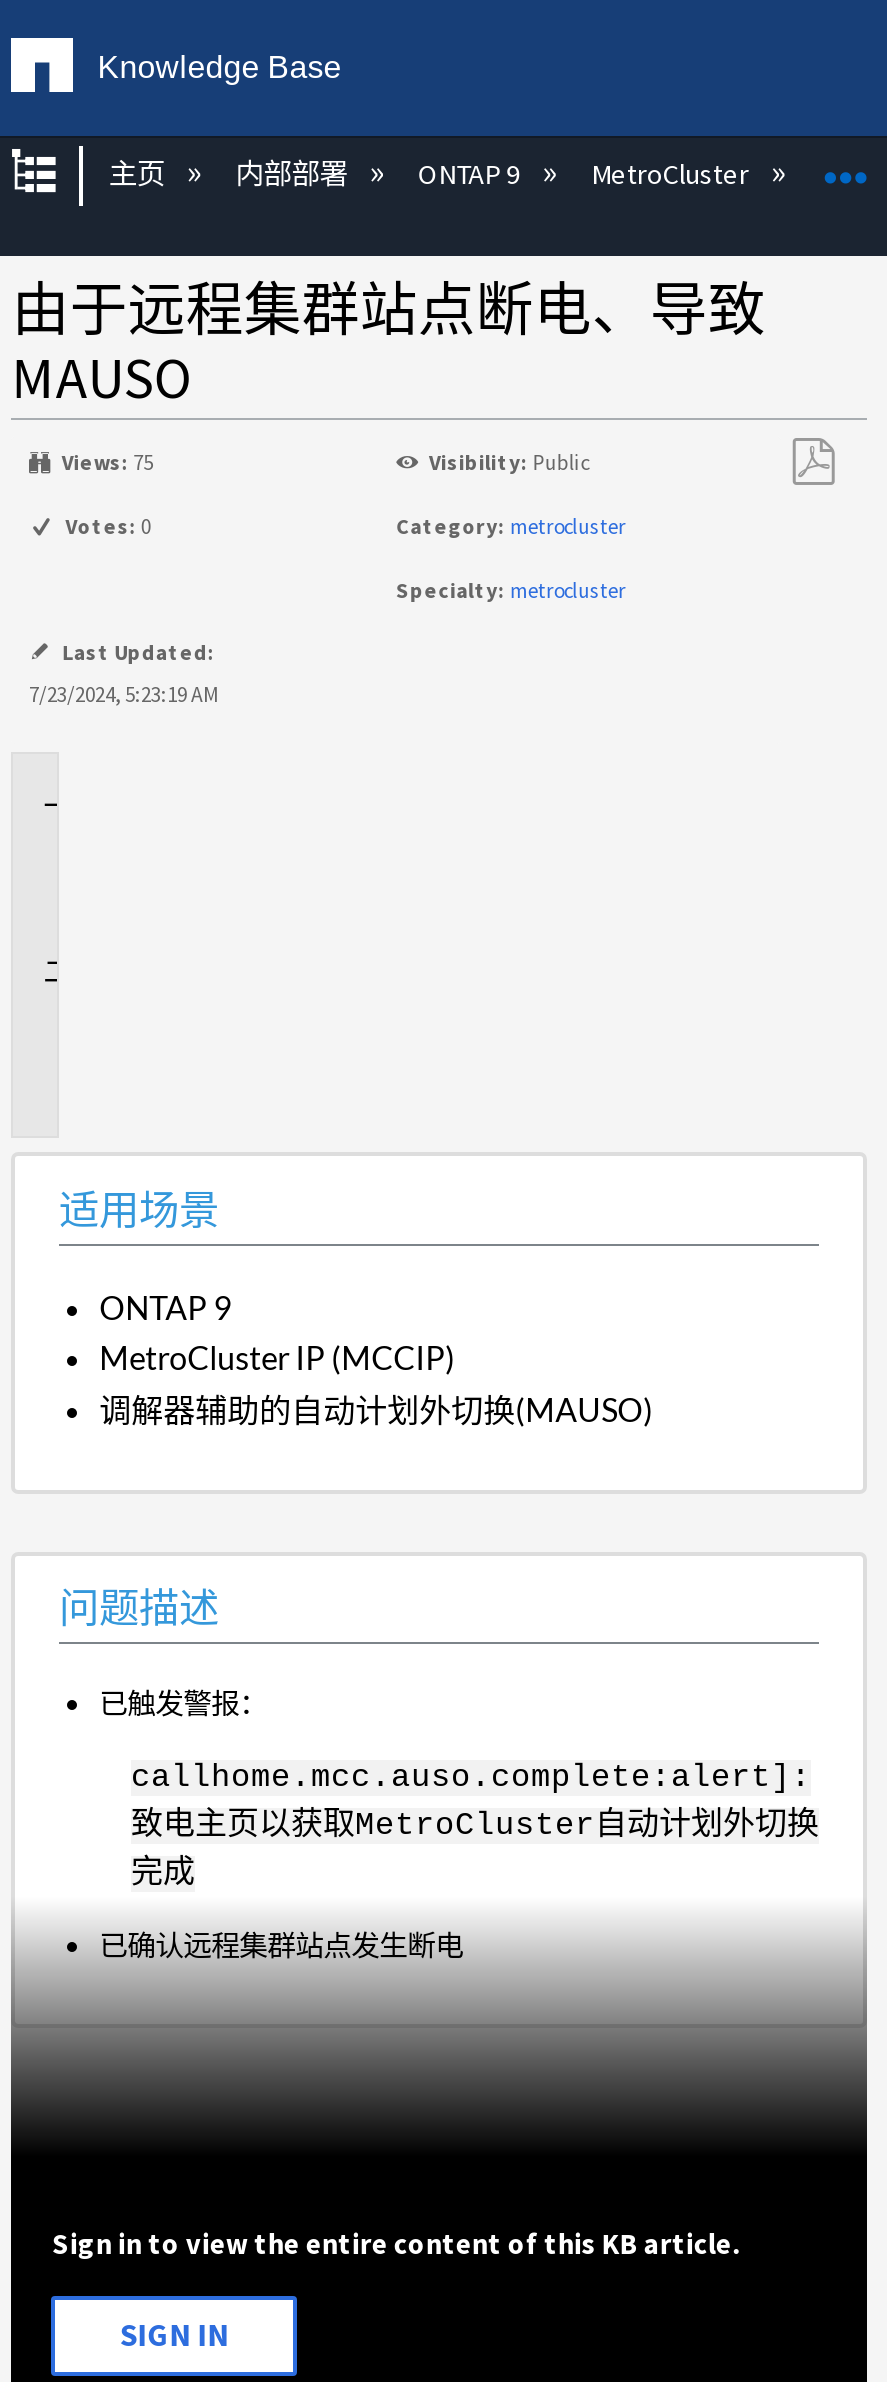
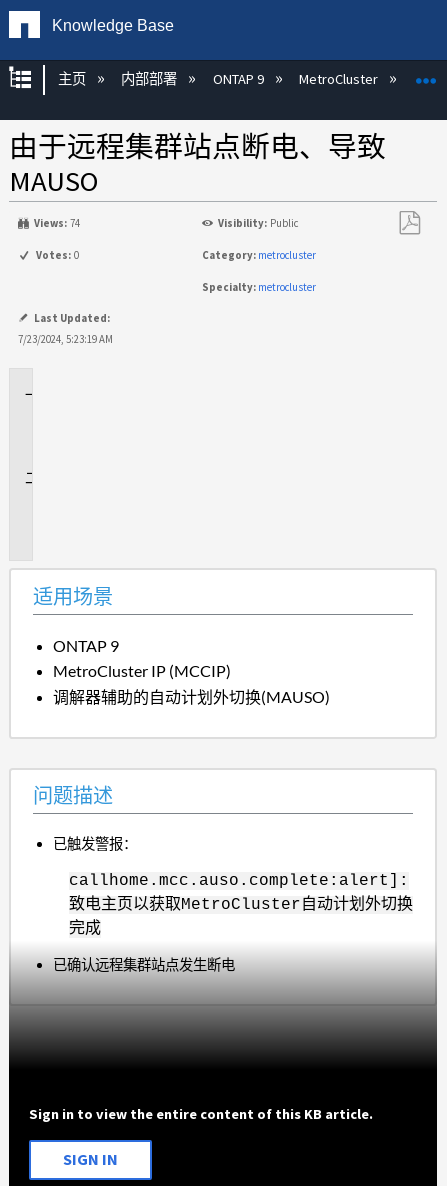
- Views: 75
+ Views: 74
